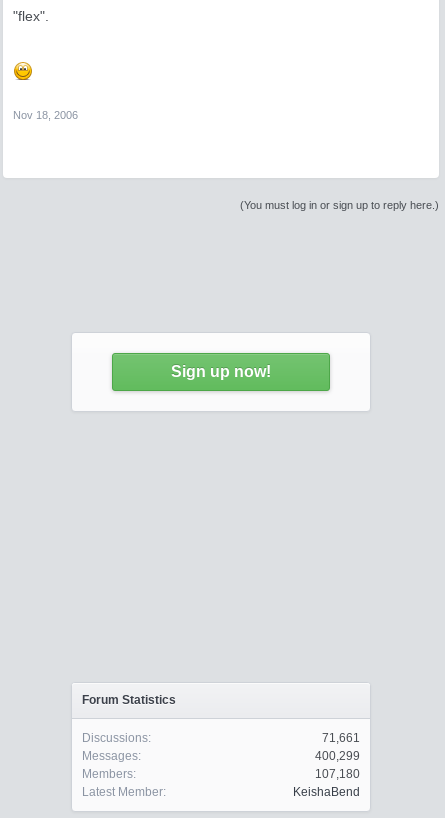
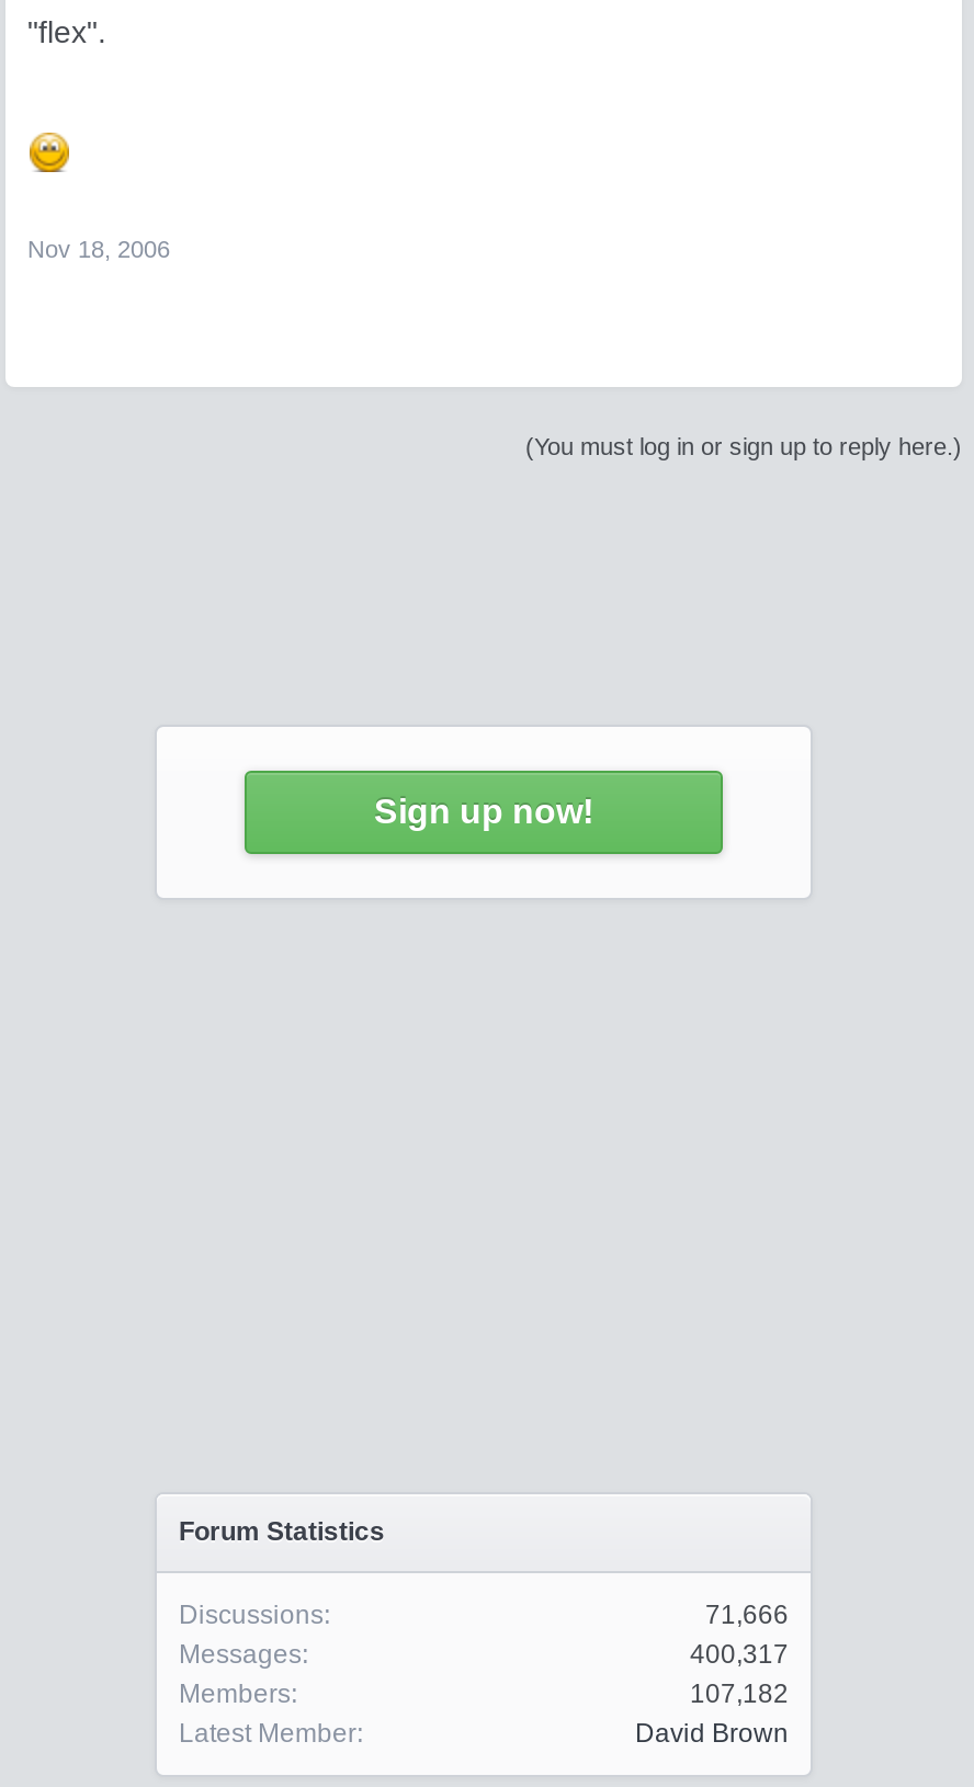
- 71,661
+ 71,666

- 400,299
+ 400,317

- 107,180
+ 107,182

- KeishaBend
+ David Brown
